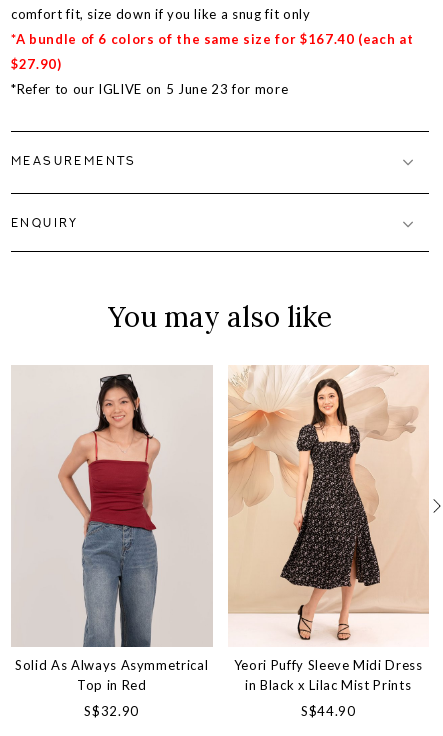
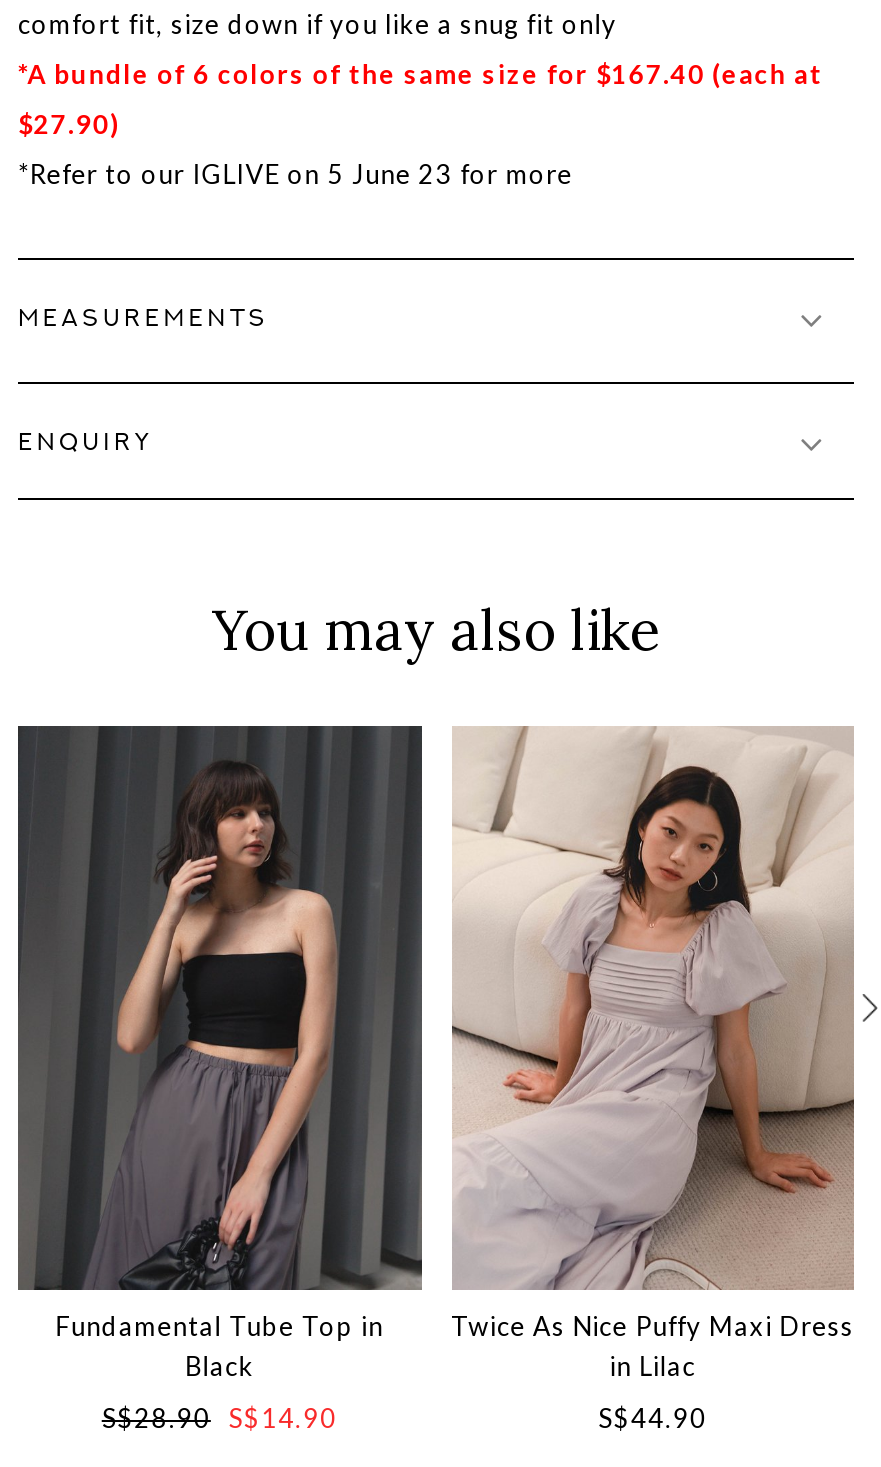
- [image]
- Solid As Always Asymmetrical
- Top in Red
+ [image]
+ Fundamental Tube Top in
+ Black

- [image]
- Yeori Puffy Sleeve Midi Dress
- in Black x Lilac Mist Prints
+ [image]
+ Twice As Nice Puffy Maxi Dress
+ in Lilac

- S$32.90
+ S$28.90 S$14.90
